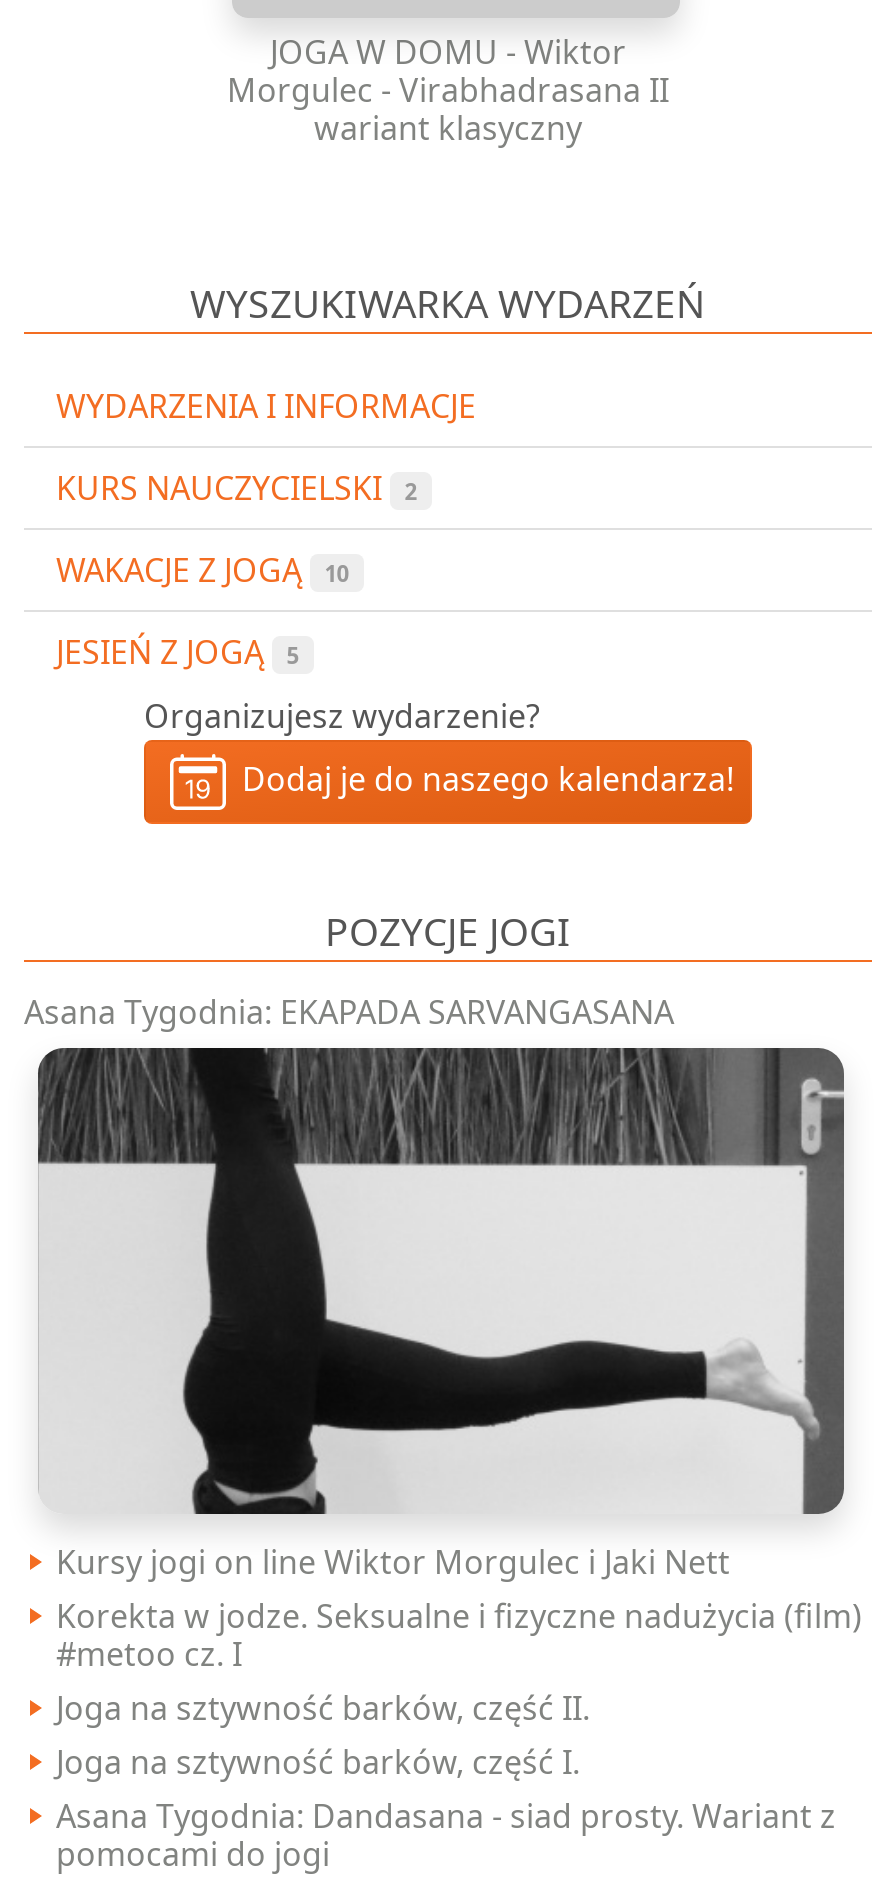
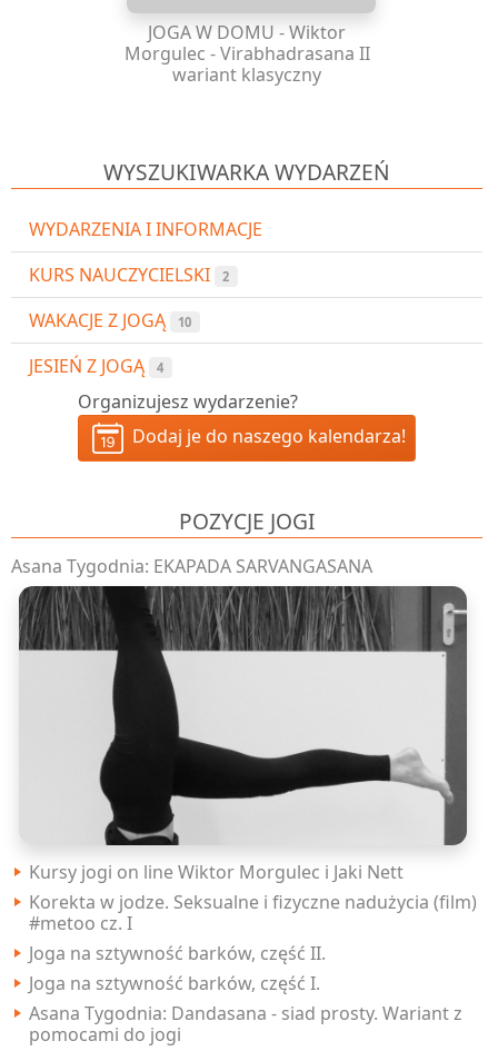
- JESIEŃ Z JOGĄ 5
+ JESIEŃ Z JOGĄ 4
